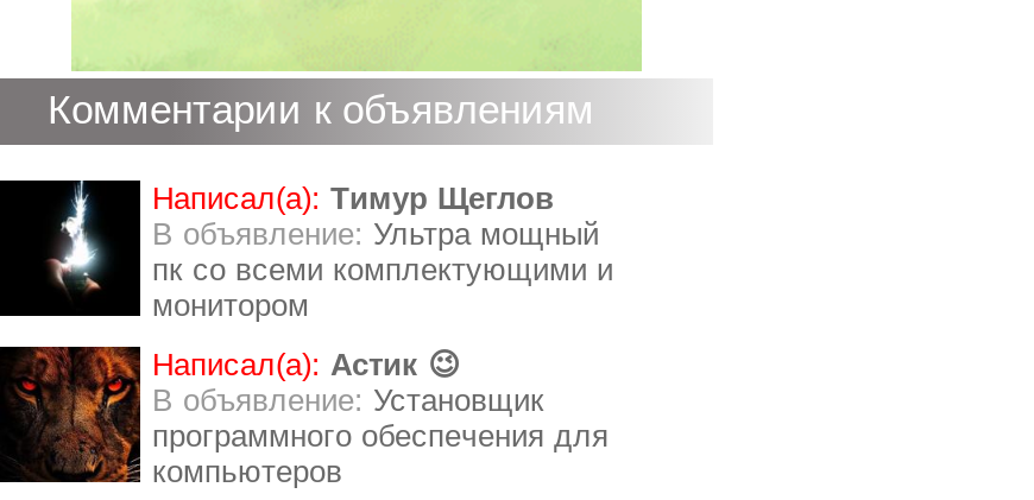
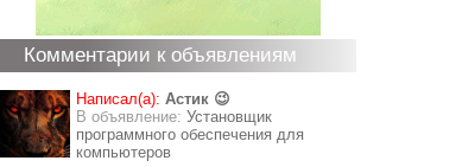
- [image]
- Написал(а): Тимур Щеглов
- В объявление: Ультра мощный
- пк со всеми комплектующими и
- монитором
